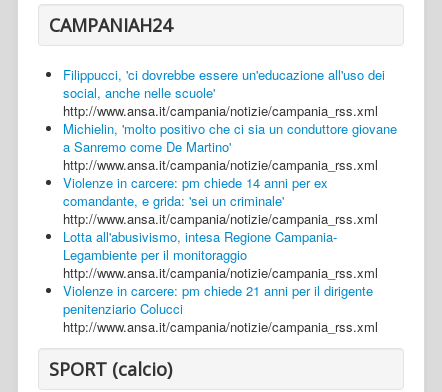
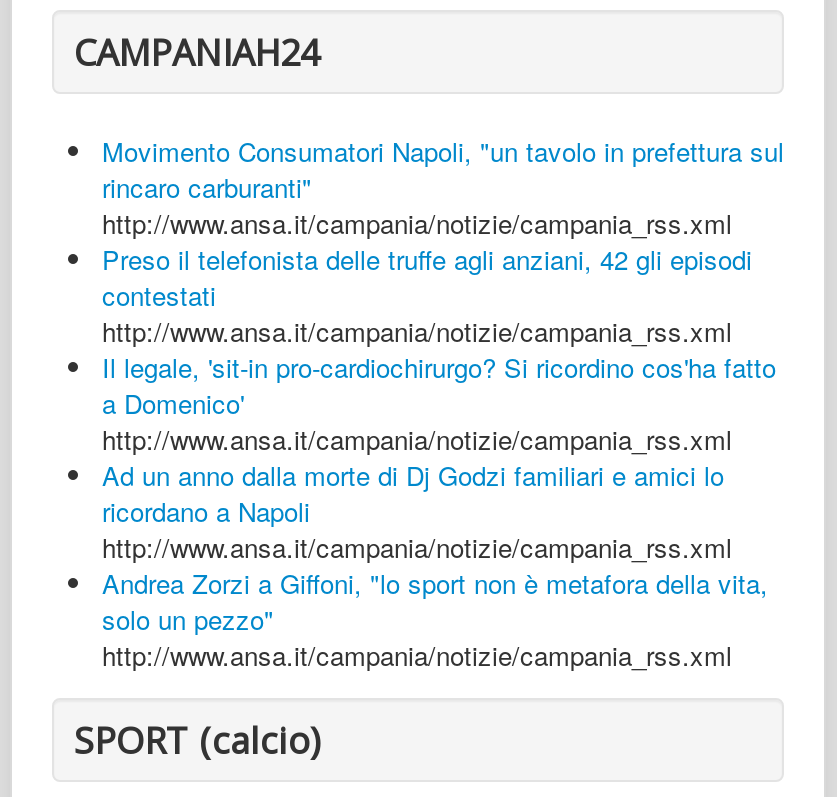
- Filippucci, 'ci dovrebbe essere un'educazione all'uso dei
- social, anche nelle scuole'
+ Movimento Consumatori Napoli, "un tavolo in prefettura sul
+ rincaro carburanti"

- Michielin, 'molto positivo che ci sia un conduttore giovane
- a Sanremo come De Martino'
+ Preso il telefonista delle truffe agli anziani, 42 gli episodi
+ contestati

- Violenze in carcere: pm chiede 14 anni per ex
- comandante, e grida: 'sei un criminale'
+ Il legale, 'sit-in pro-cardiochirurgo? Si ricordino cos'ha fatto
+ a Domenico'

- Lotta all'abusivismo, intesa Regione Campania-
- Legambiente per il monitoraggio
+ Ad un anno dalla morte di Dj Godzi familiari e amici lo
+ ricordano a Napoli

- Violenze in carcere: pm chiede 21 anni per il dirigente
- penitenziario Colucci
+ Andrea Zorzi a Giffoni, "lo sport non è metafora della vita,
+ solo un pezzo"
